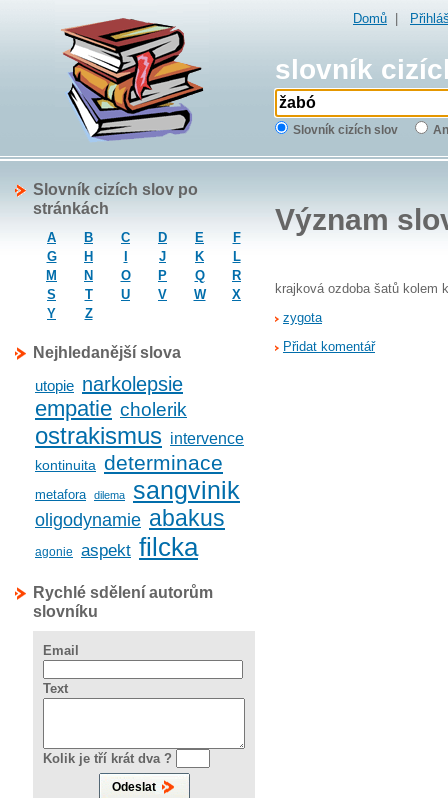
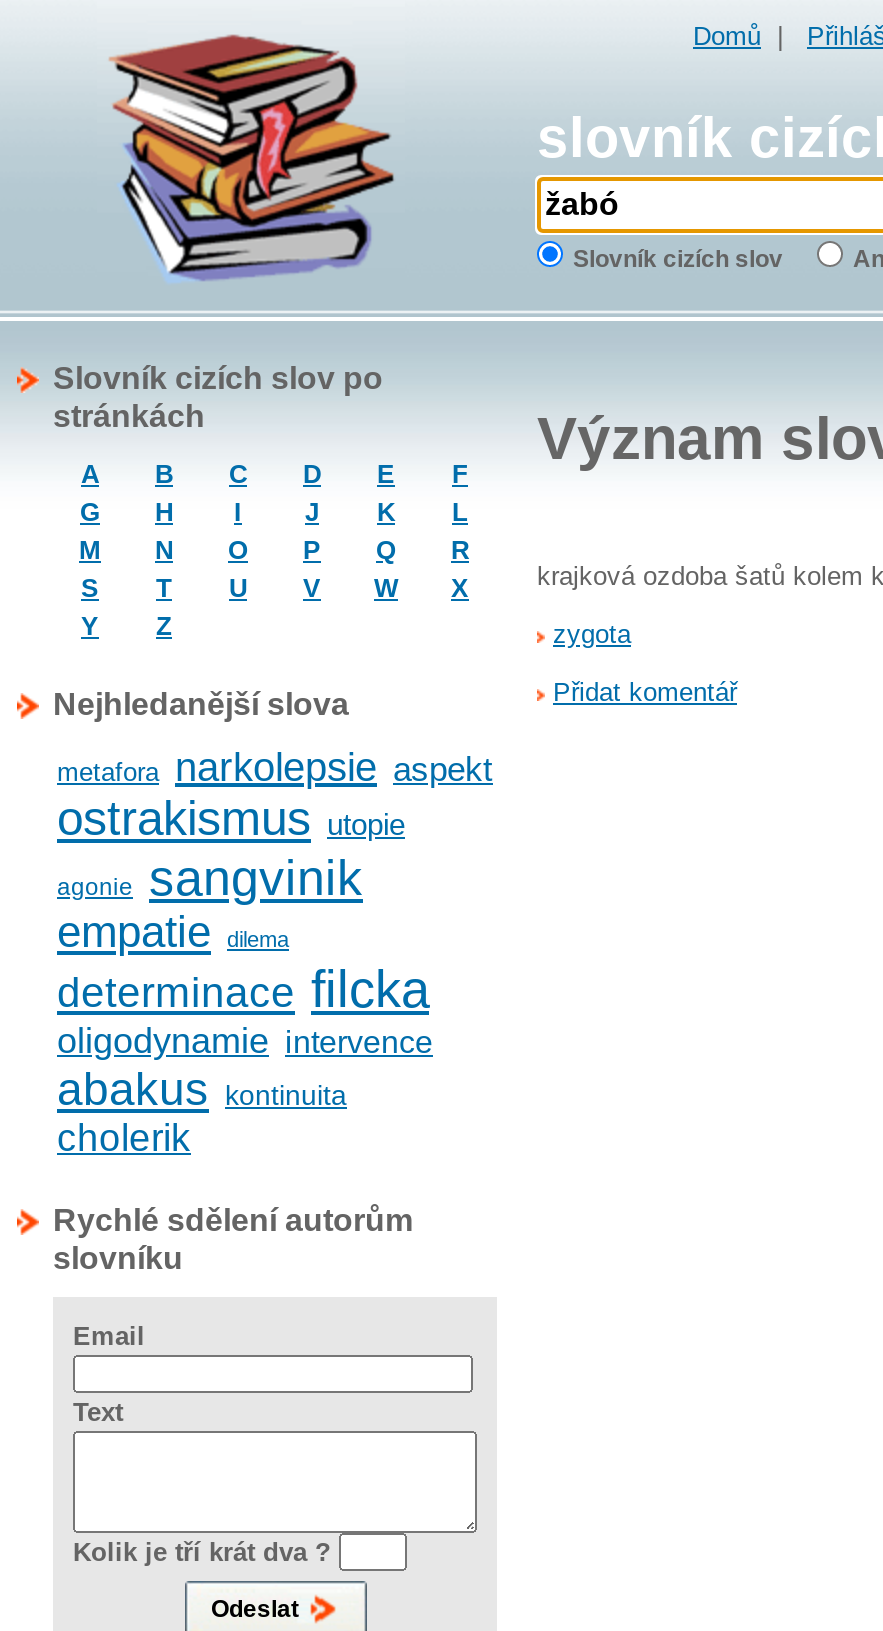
- utopie narkolepsie
- empatie cholerik
- ostrakismus intervence
- kontinuita determinace
- metafora
+ metafora narkolepsie aspekt
+ ostrakismus utopie
+ agonie sangvinik
+ empatie

- sangvinik
- oligodynamie abakus
- agonie aspekt filcka
+ determinace filcka
+ oligodynamie intervence
+ abakus kontinuita
+ cholerik

moved up: dilema
